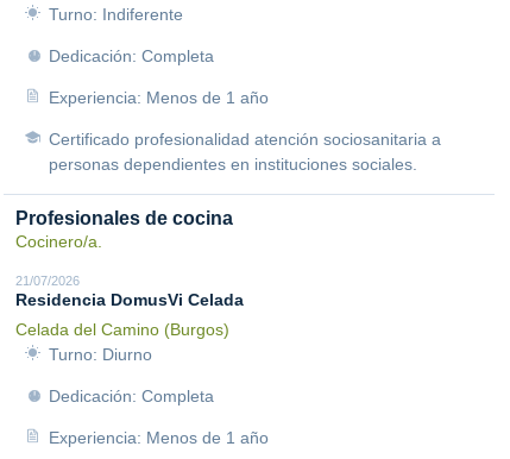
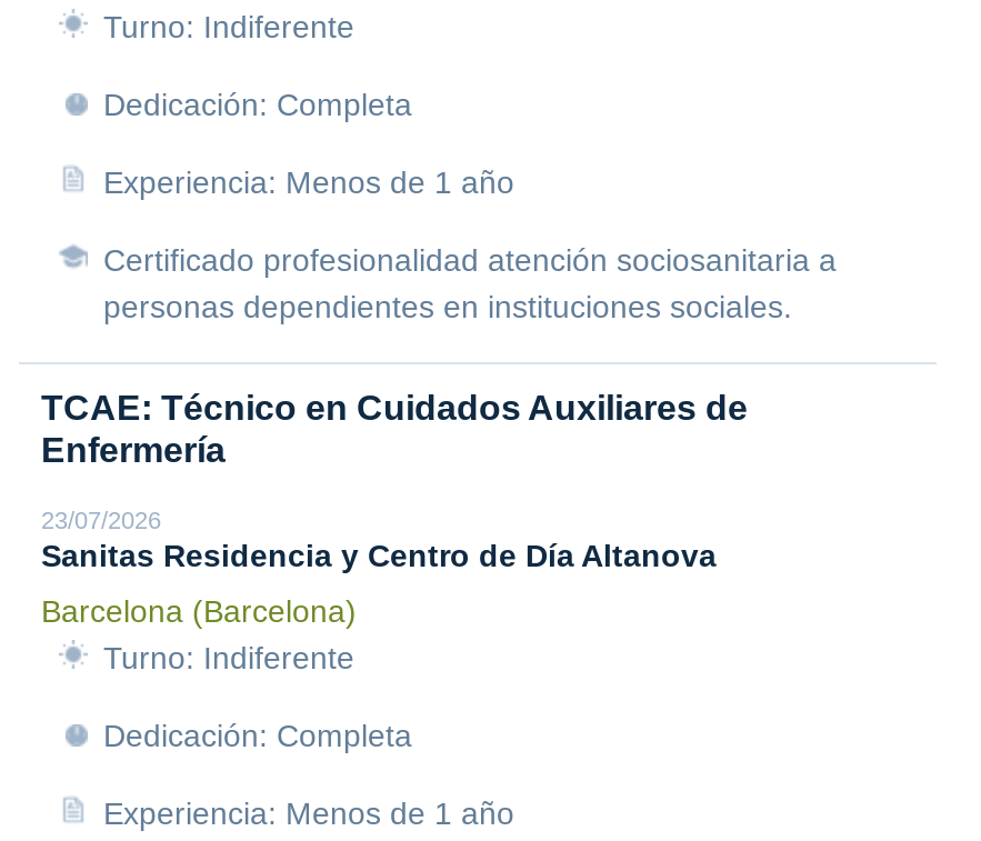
- Profesionales de cocina
- Cocinero/a.
+ TCAE: Técnico en Cuidados Auxiliares de
+ Enfermería

- 21/07/2026
- Residencia DomusVi Celada
+ 23/07/2026
+ Sanitas Residencia y Centro de Día Altanova

- Celada del Camino (Burgos)
- Turno: Diurno
+ Barcelona (Barcelona)
+ Turno: Indiferente
